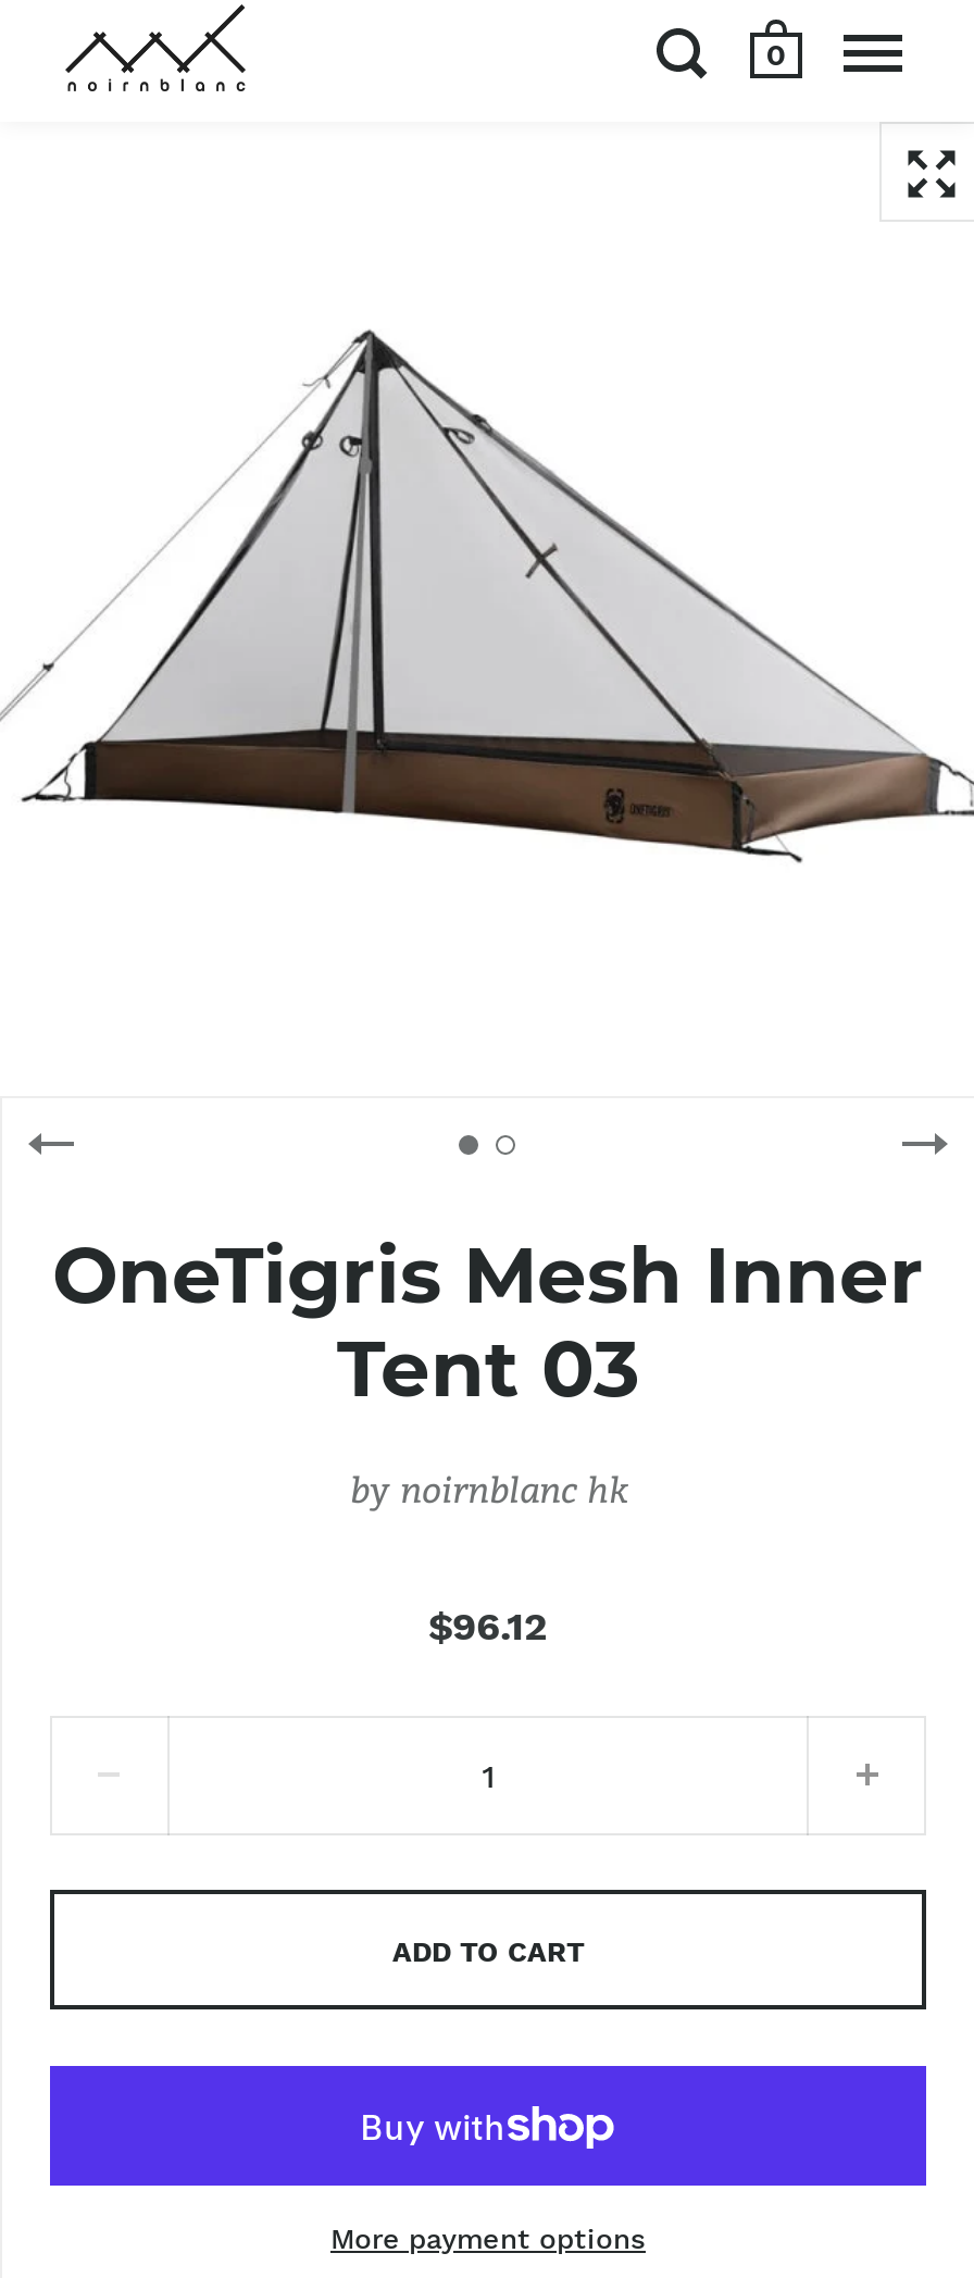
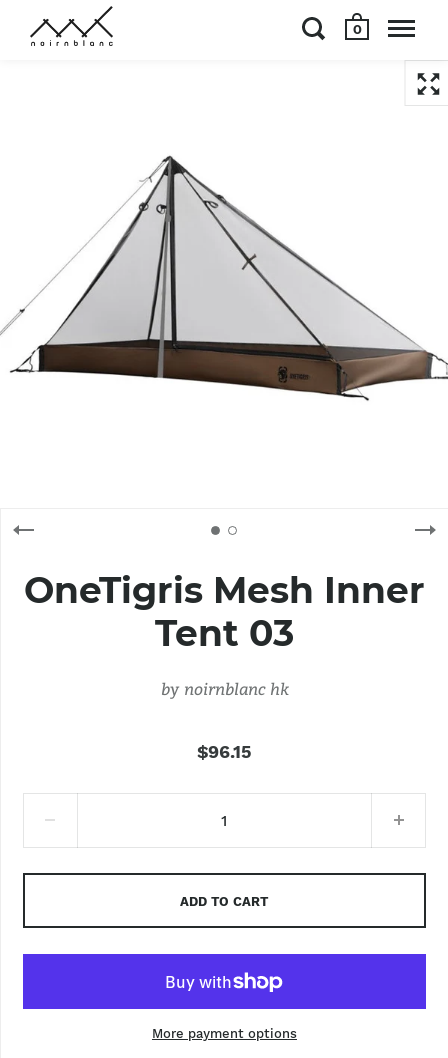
- $96.12
+ $96.15
